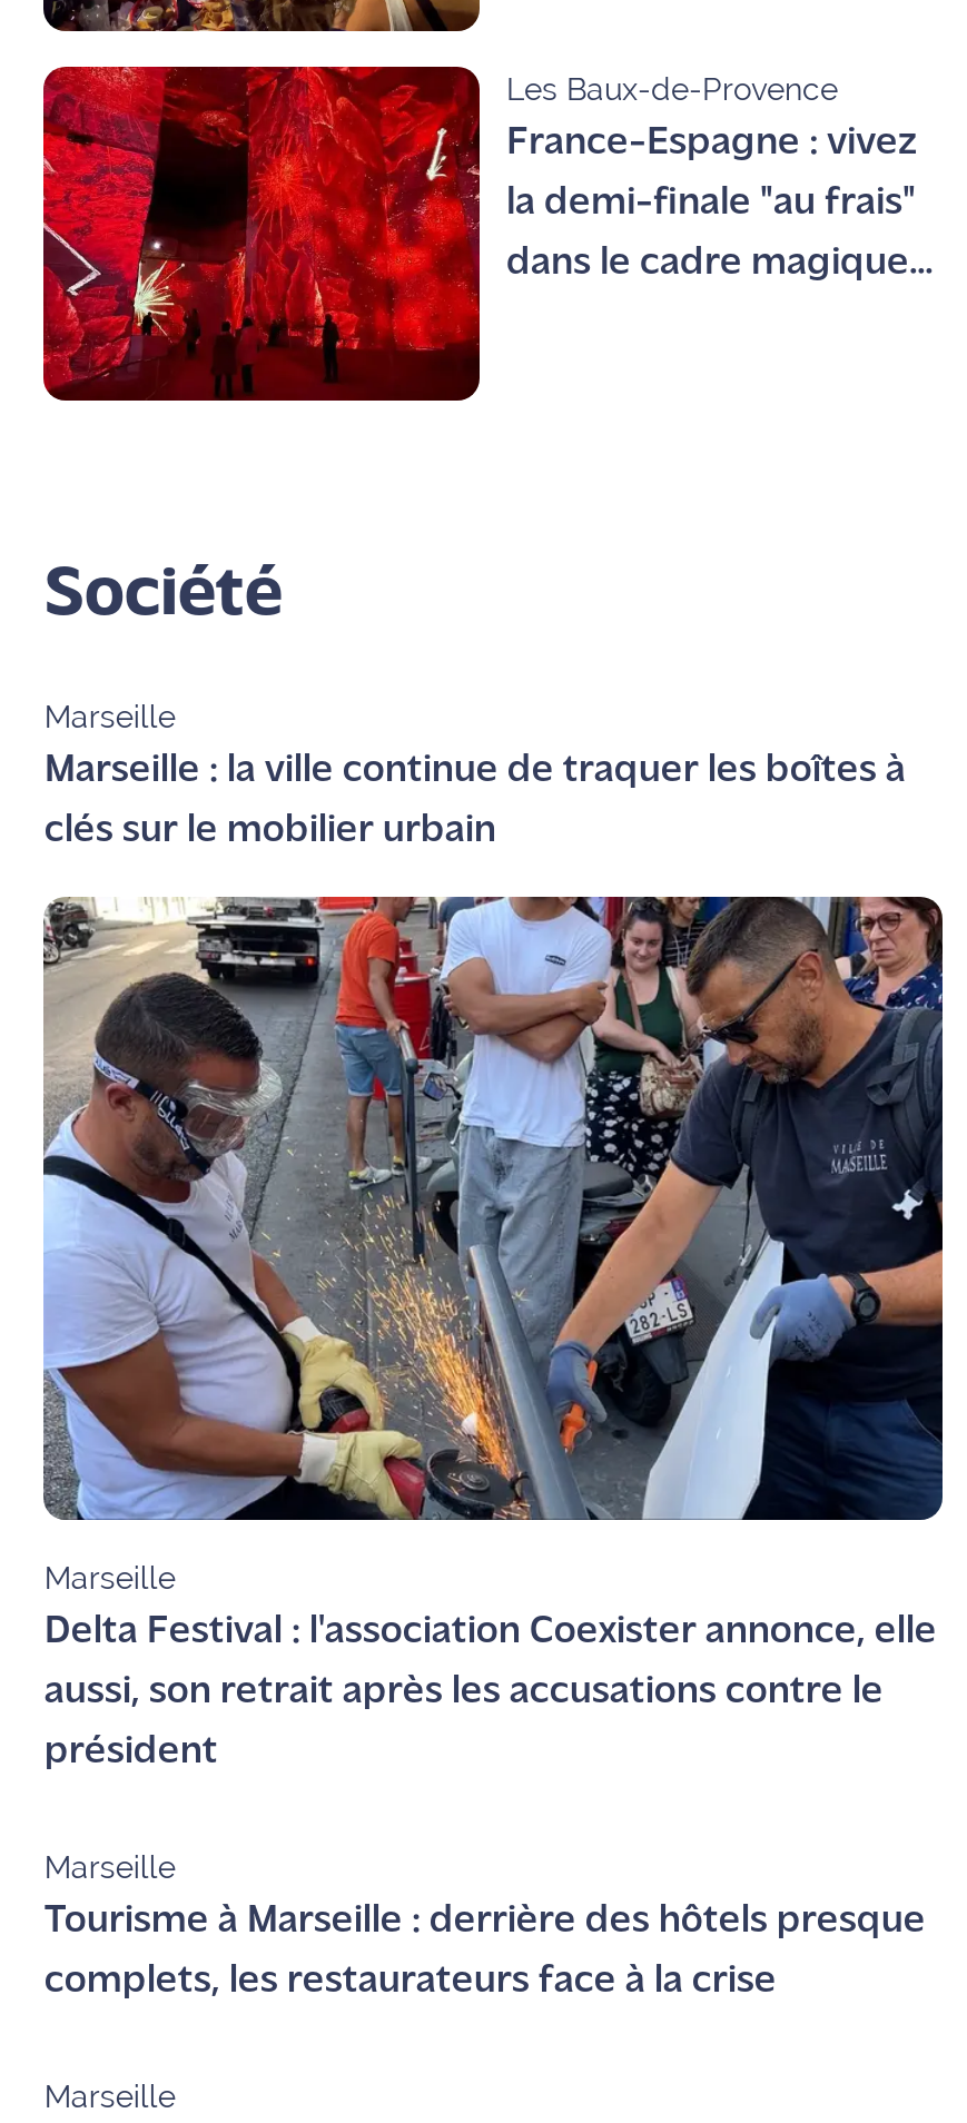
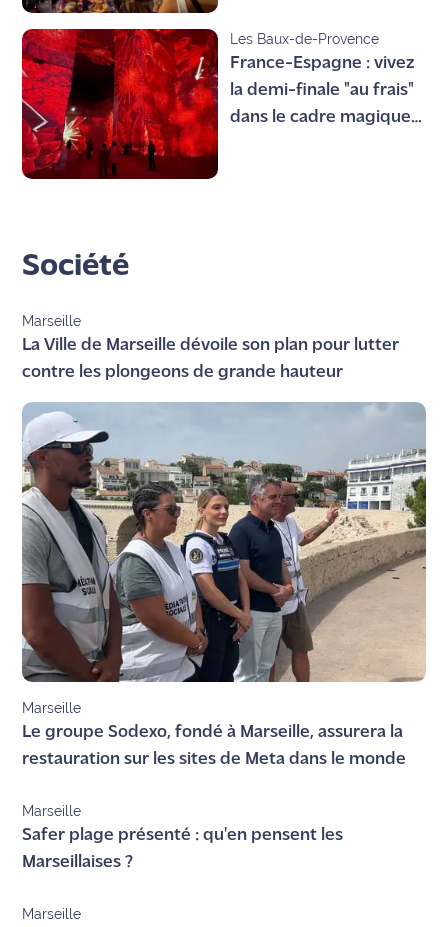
- Marseille : la ville continue de traquer les boîtes à
- clés sur le mobilier urbain
+ La Ville de Marseille dévoile son plan pour lutter
+ contre les plongeons de grande hauteur

- [image]
+ [image]

- Delta Festival : l'association Coexister annonce, elle
- aussi, son retrait après les accusations contre le
- président
+ Le groupe Sodexo, fondé à Marseille, assurera la
+ restauration sur les sites de Meta dans le monde

- Tourisme à Marseille : derrière des hôtels presque
- complets, les restaurateurs face à la crise
+ Safer plage présenté : qu'en pensent les
+ Marseillaises ?
